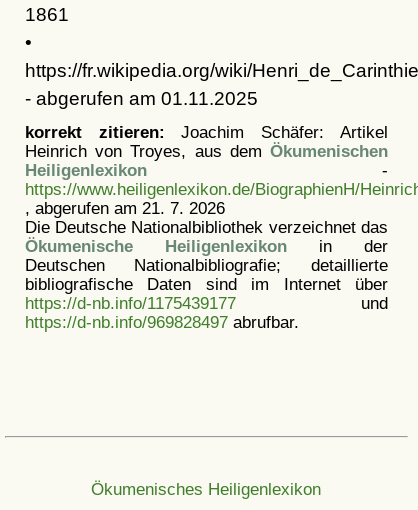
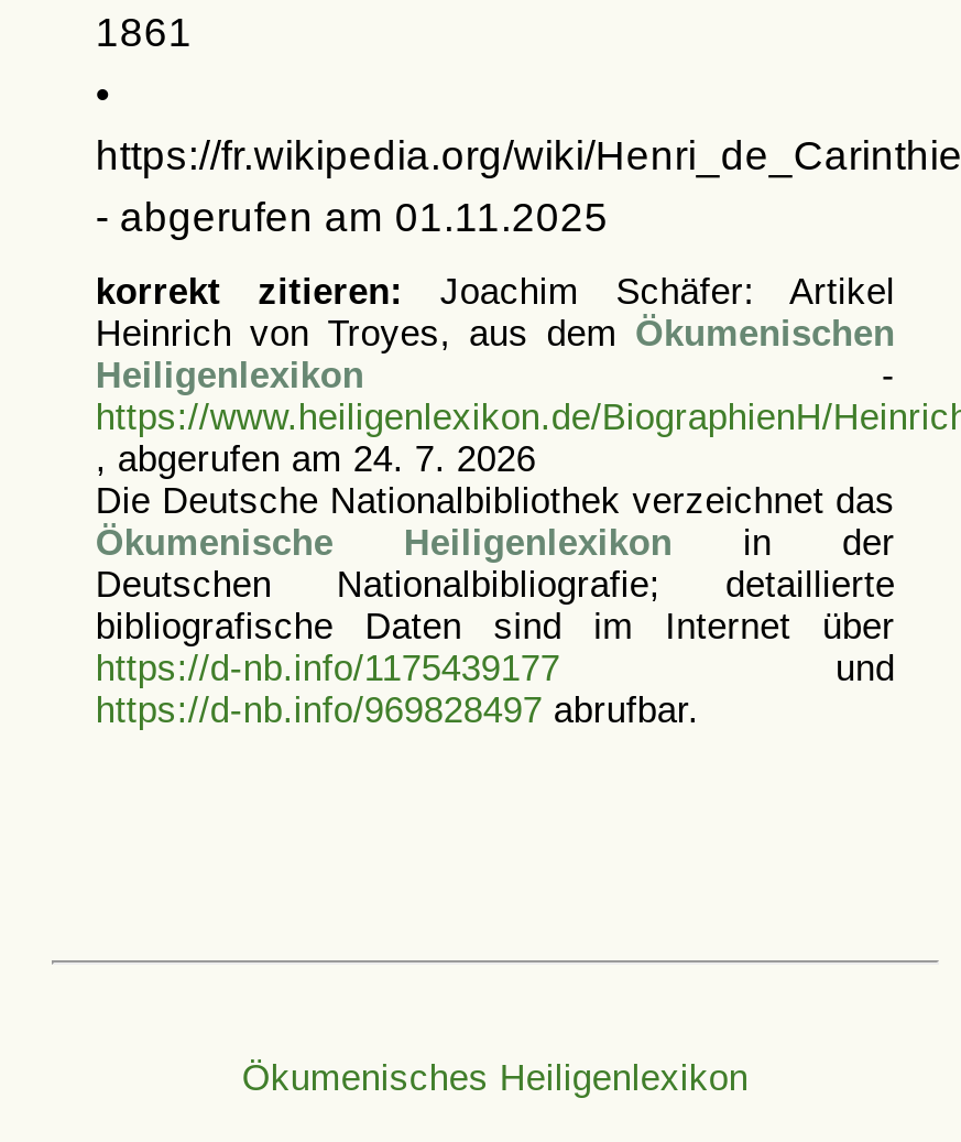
- , abgerufen am 21. 7. 2026
+ , abgerufen am 24. 7. 2026
